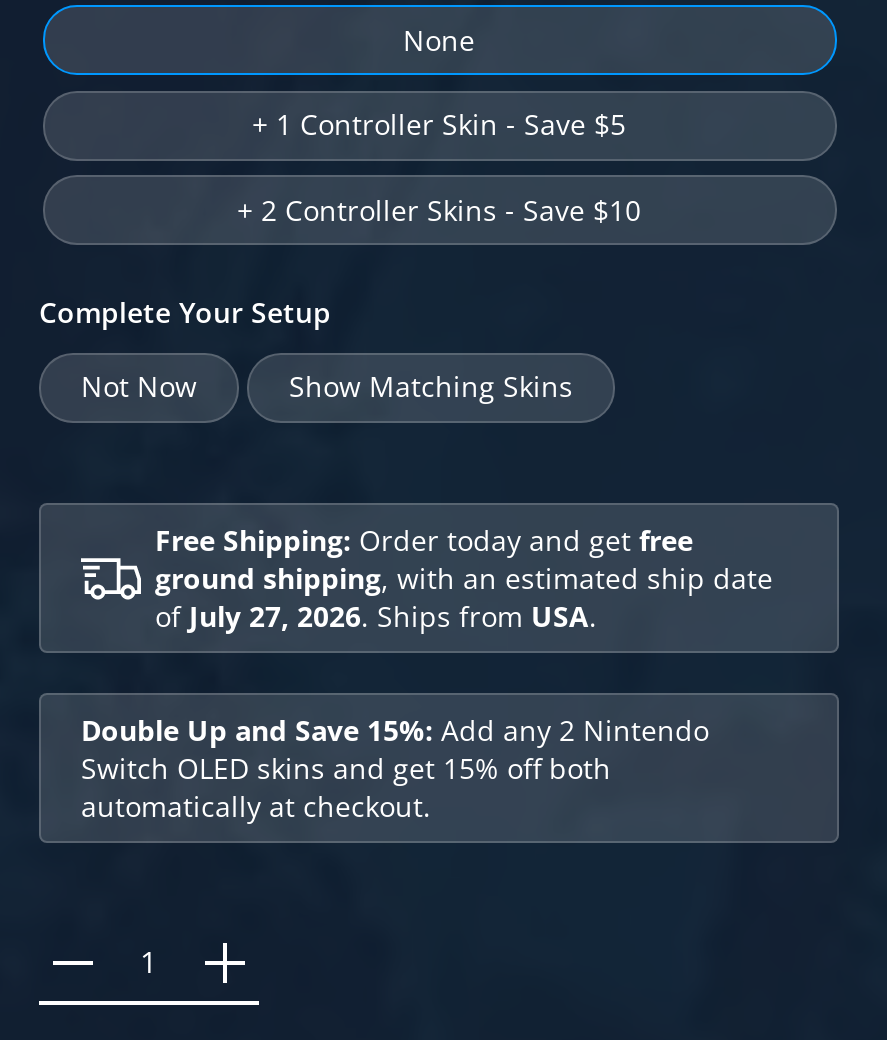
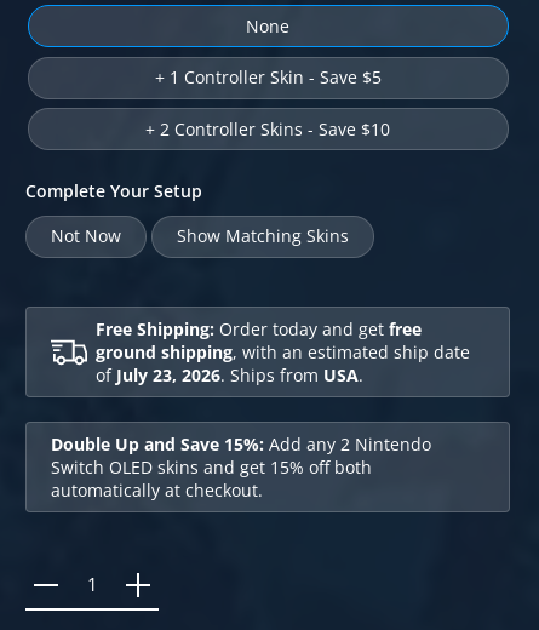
- of July 27, 2026. Ships from USA.
+ of July 23, 2026. Ships from USA.
